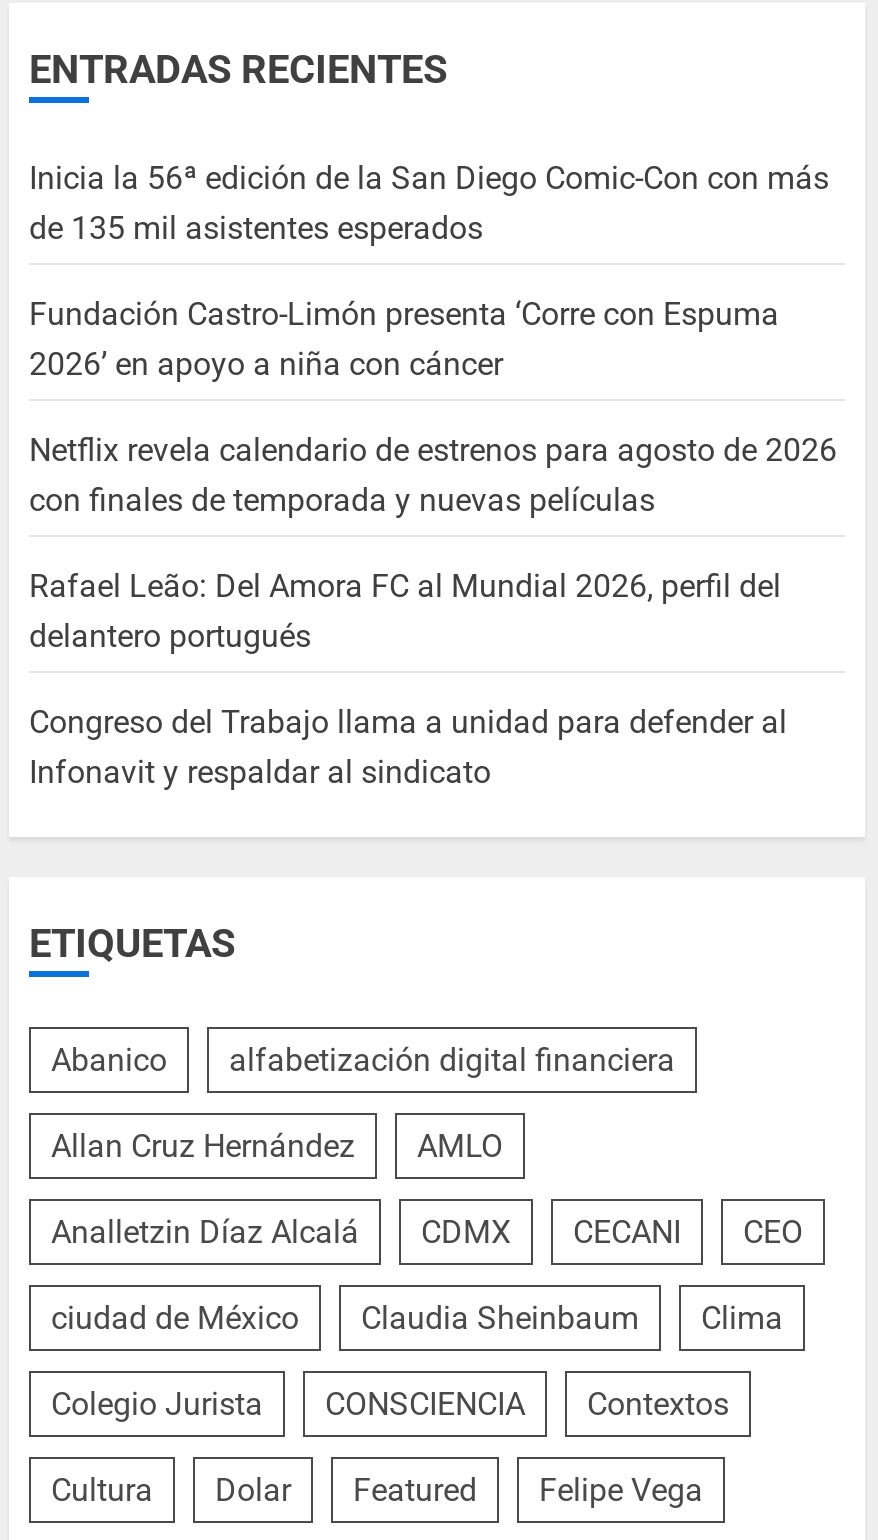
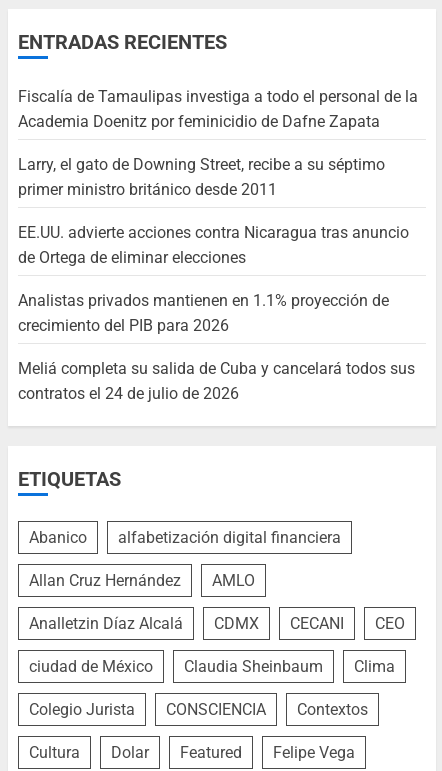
- Inicia la 56ª edición de la San Diego Comic-Con con más
- de 135 mil asistentes esperados
+ Fiscalía de Tamaulipas investiga a todo el personal de la
+ Academia Doenitz por feminicidio de Dafne Zapata

- Fundación Castro-Limón presenta ‘Corre con Espuma
- 2026’ en apoyo a niña con cáncer
+ Larry, el gato de Downing Street, recibe a su séptimo
+ primer ministro británico desde 2011

- Netflix revela calendario de estrenos para agosto de 2026
- con finales de temporada y nuevas películas
+ EE.UU. advierte acciones contra Nicaragua tras anuncio
+ de Ortega de eliminar elecciones

- Rafael Leão: Del Amora FC al Mundial 2026, perfil del
- delantero portugués
+ Analistas privados mantienen en 1.1% proyección de
+ crecimiento del PIB para 2026

- Congreso del Trabajo llama a unidad para defender al
- Infonavit y respaldar al sindicato
+ Meliá completa su salida de Cuba y cancelará todos sus
+ contratos el 24 de julio de 2026
